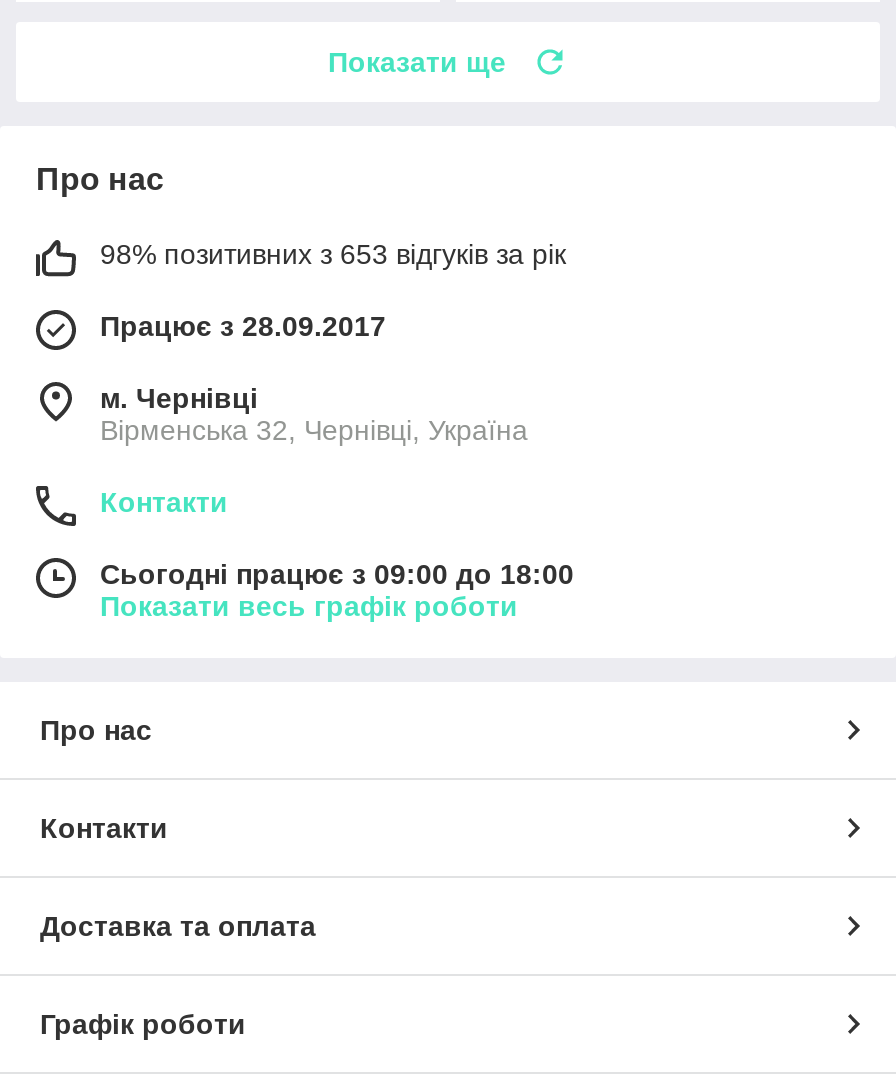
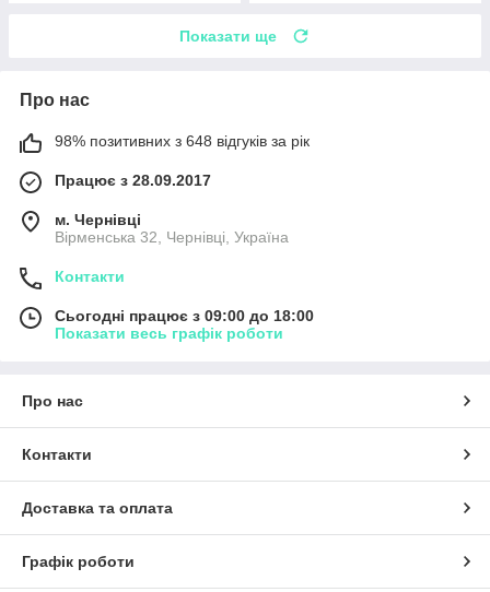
- 98% позитивних з 653 відгуків за рік
+ 98% позитивних з 648 відгуків за рік
